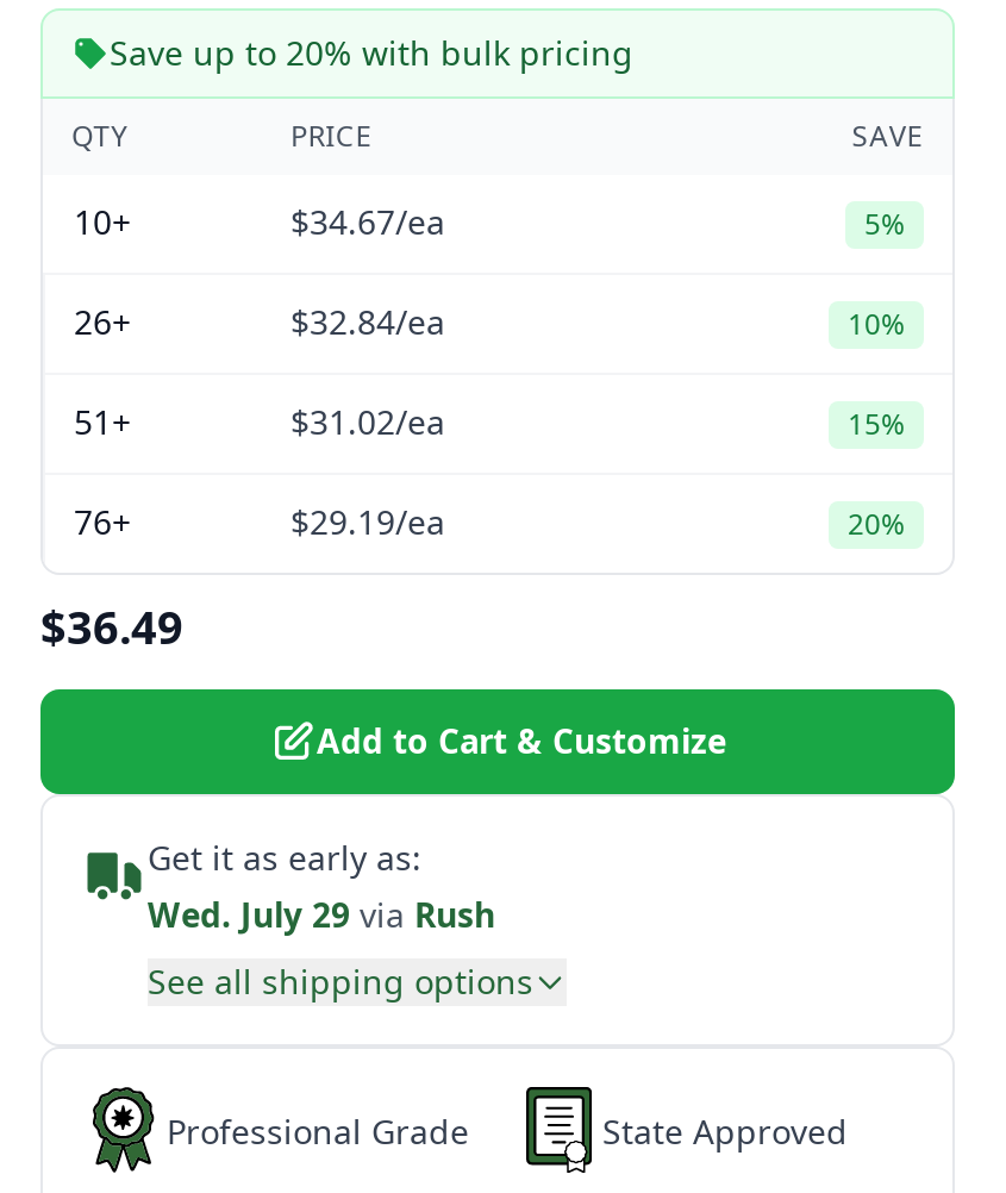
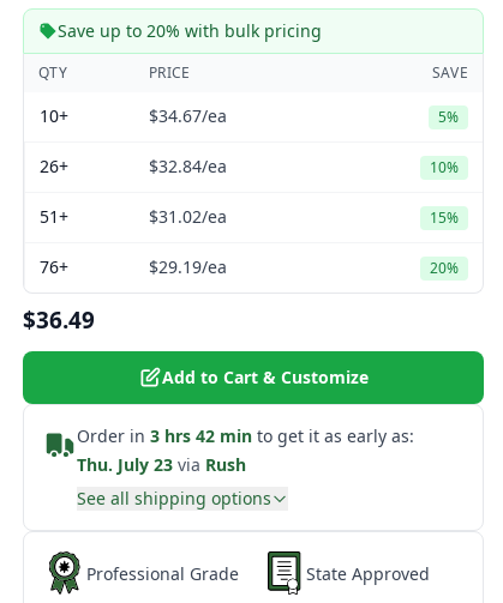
- Get it as early as:
- Wed. July 29 via Rush
+ Order in 3 hrs 42 min to get it as early as:
+ Thu. July 23 via Rush
